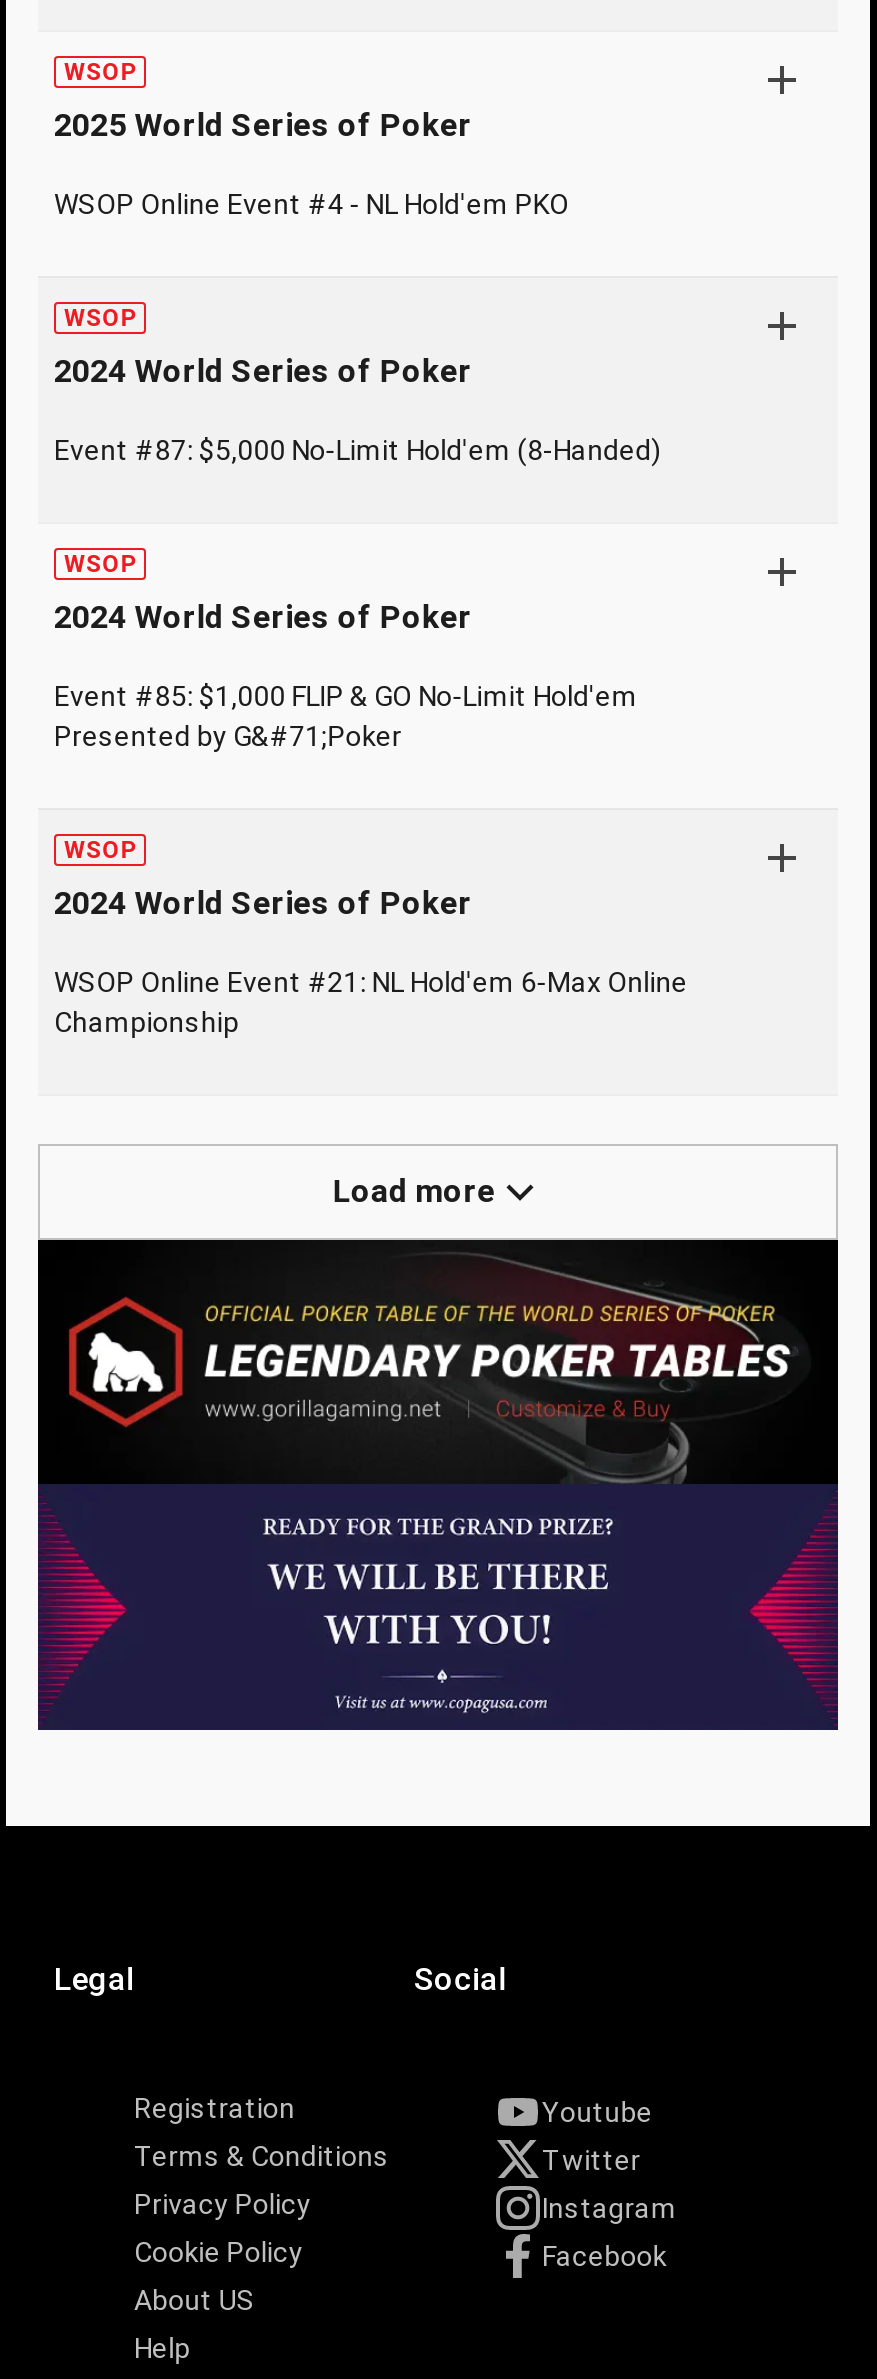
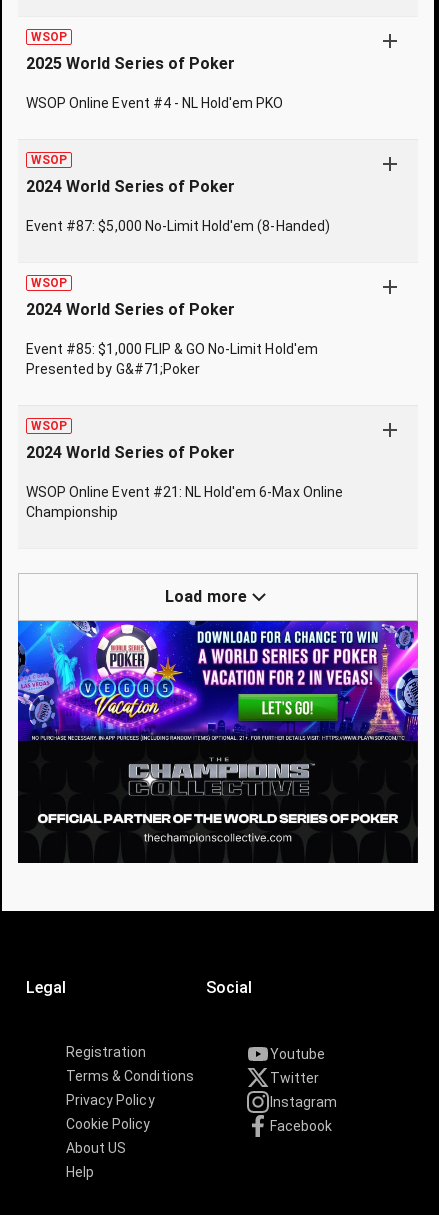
- [image]
+ [image]
